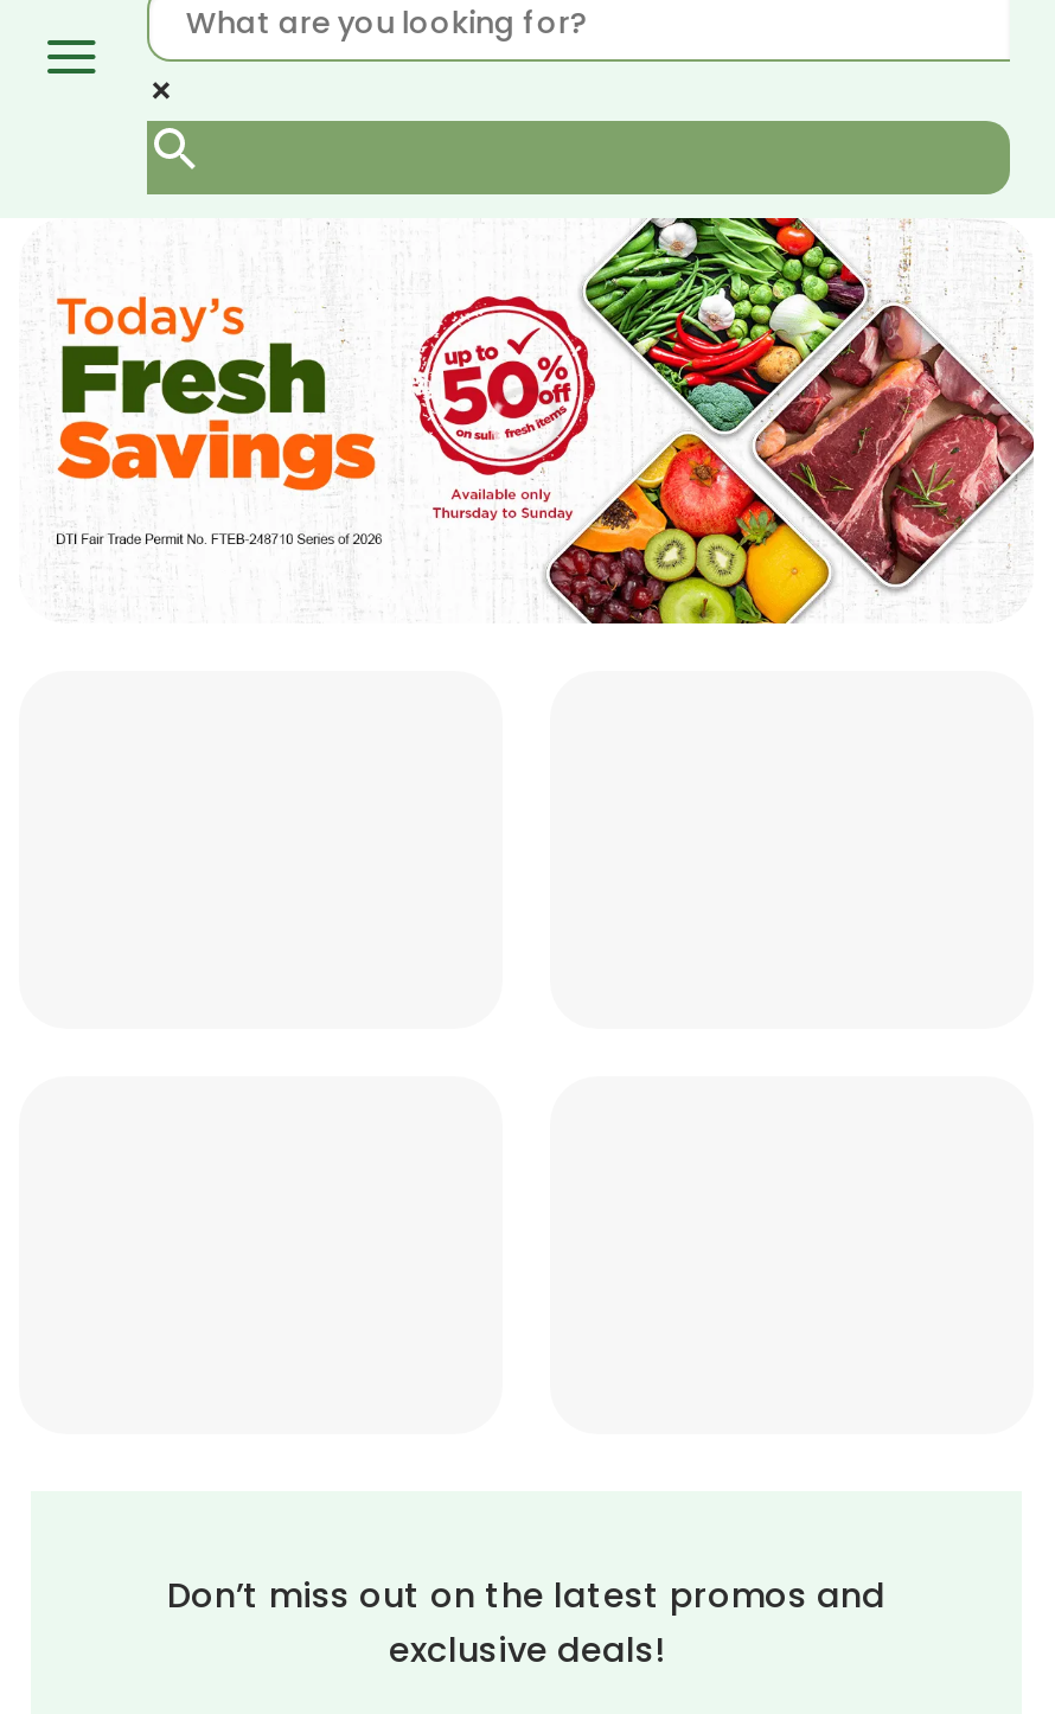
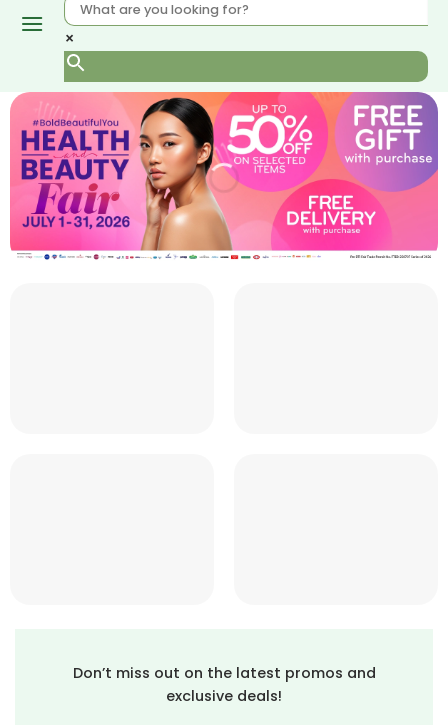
- [image]
+ [image]
